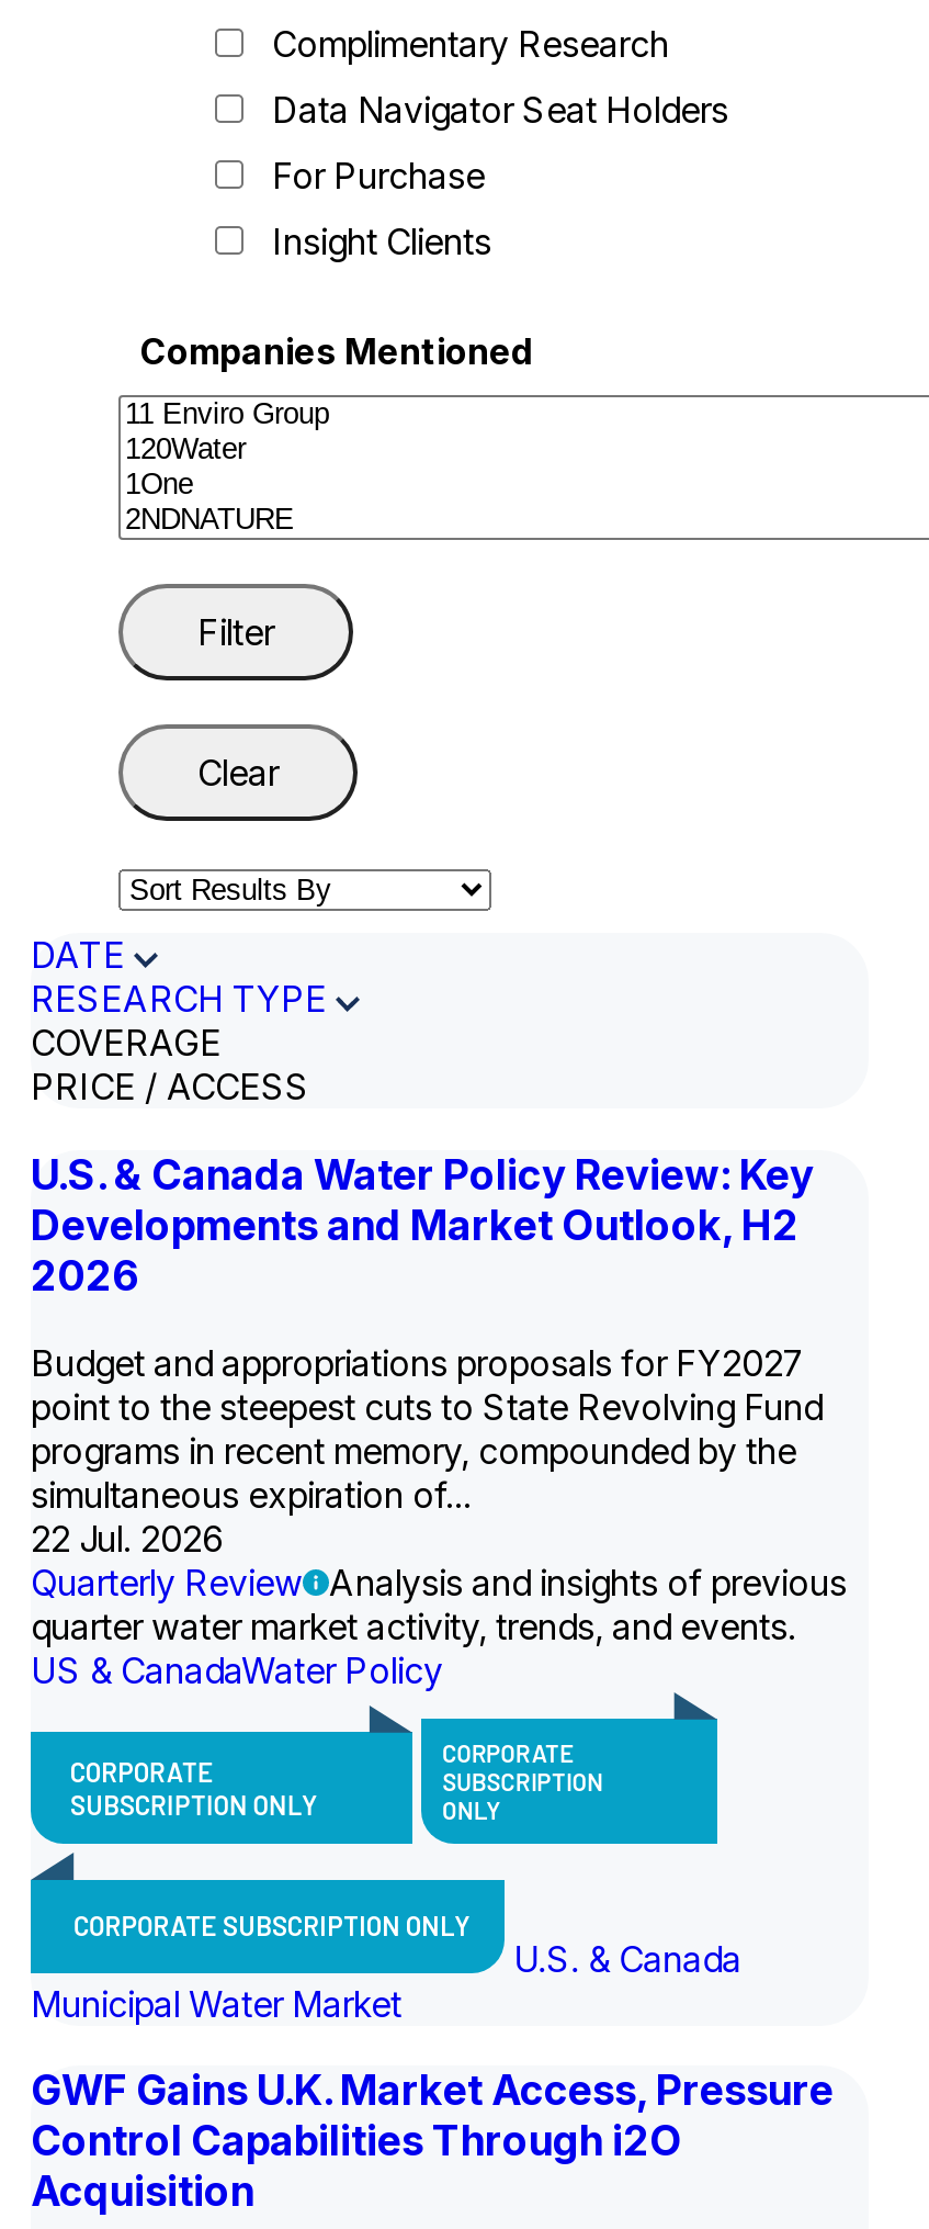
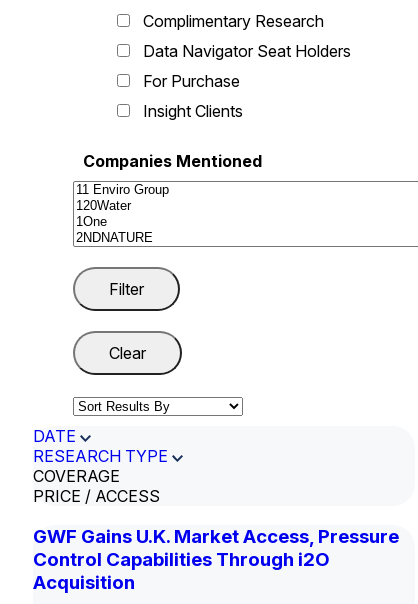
- [image]
- U.S. & Canada Water Policy Review: Key
- Developments and Market Outlook, H2
- 2026
- Budget and appropriations proposals for FY2027
- point to the steepest cuts to State Revolving Fund
- programs in recent memory, compounded by the
- simultaneous expiration of...
- 22 Jul. 2026
- Quarterly Review Analysis and insights of previous
- quarter water market activity, trends, and events.
- US & CanadaWater Policy
- CORPORATE
- SUBSCRIPTION ONLY

- CORPORATE
- SUBSCRIPTION
- ONLY

- CORPORATE SUBSCRIPTION ONLY
- U.S. & Canada
- Municipal Water Market
